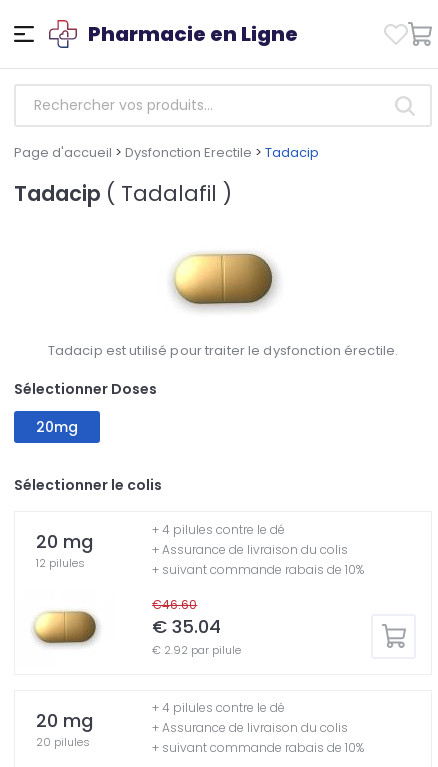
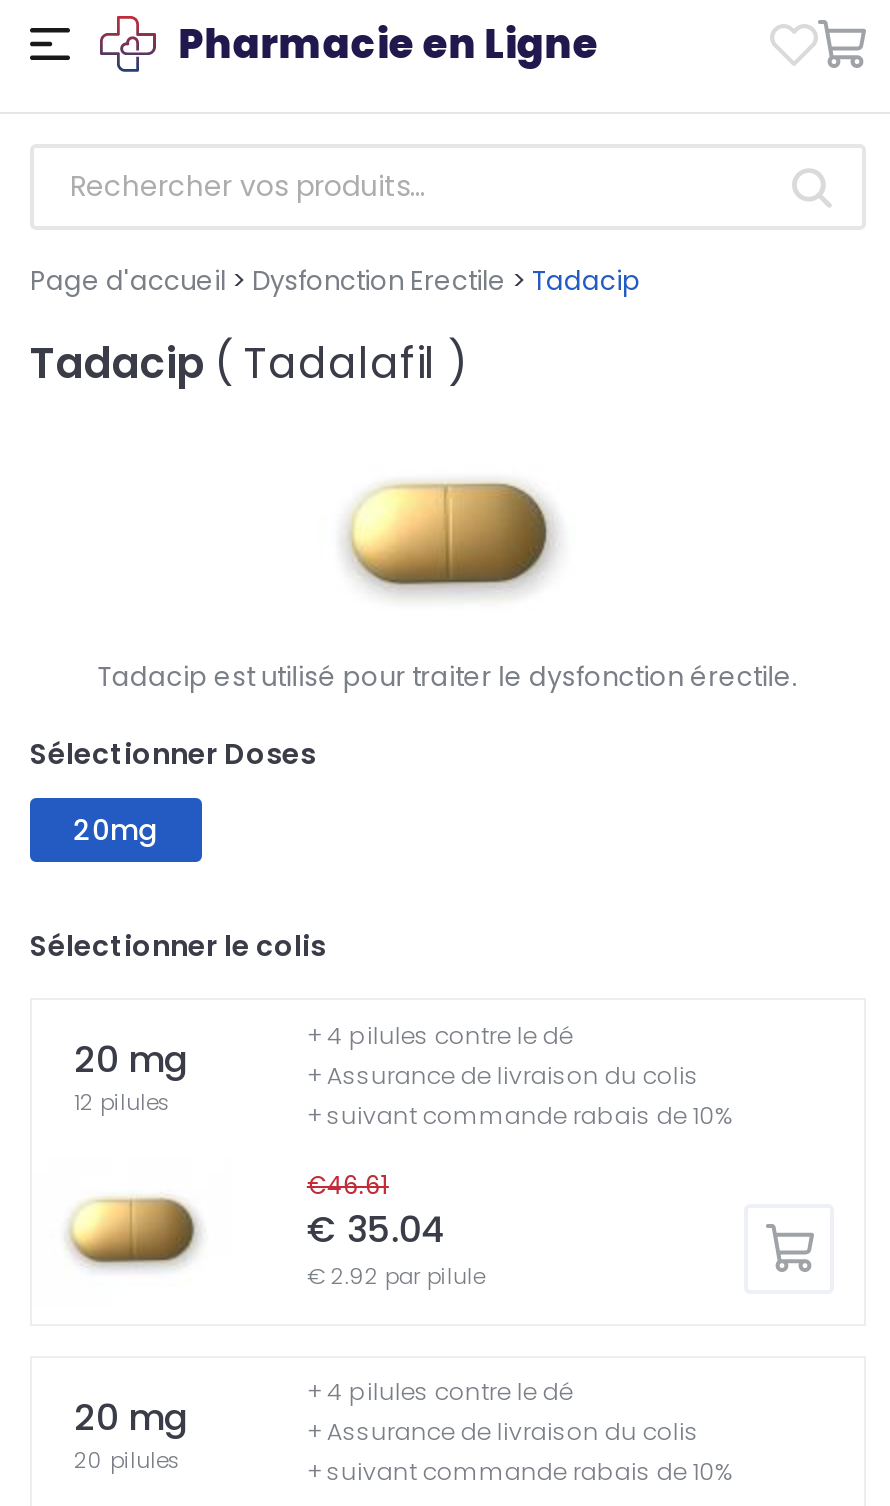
- €46.60
+ €46.61
